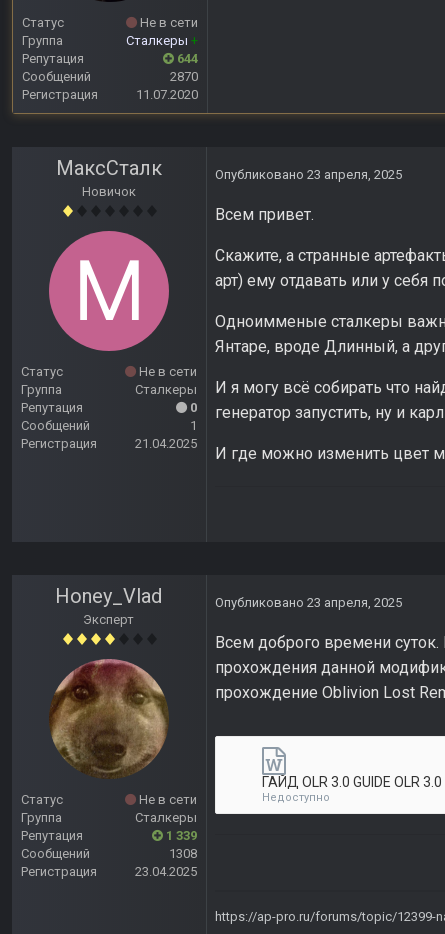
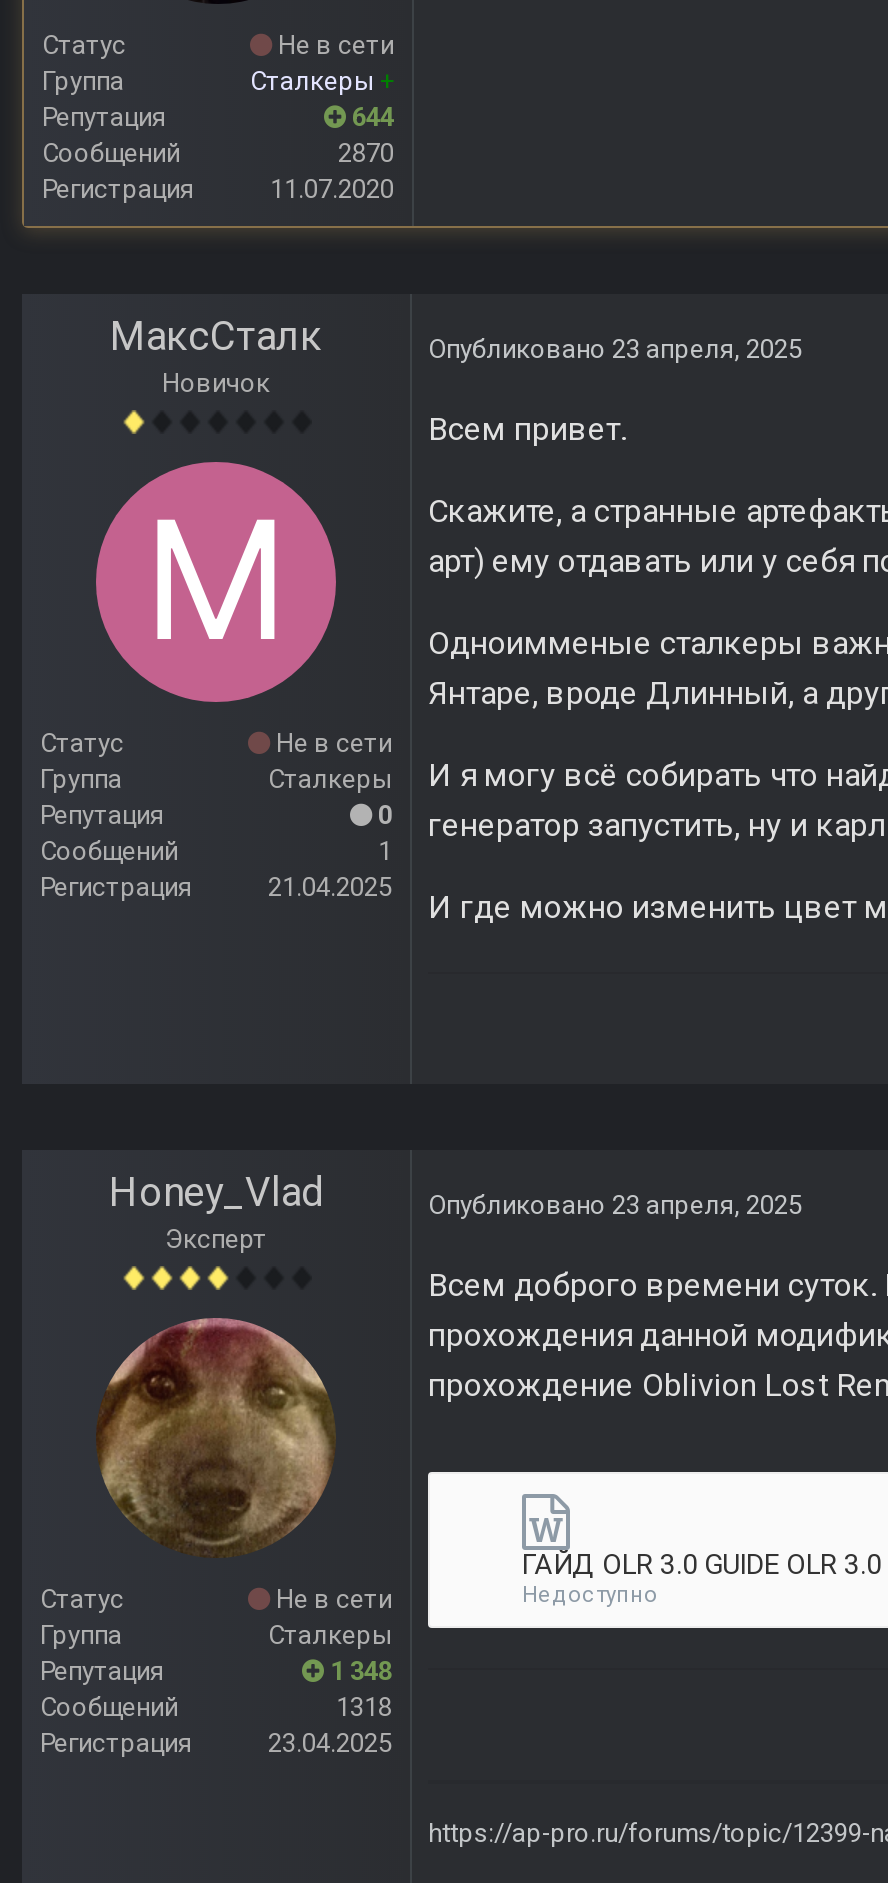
- 1 339
+ 1 348

- 1308
+ 1318
